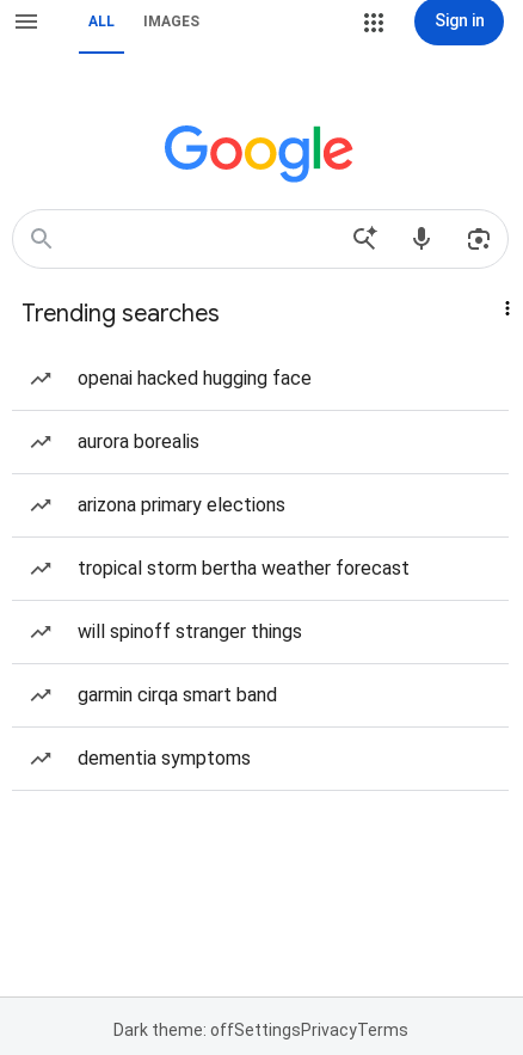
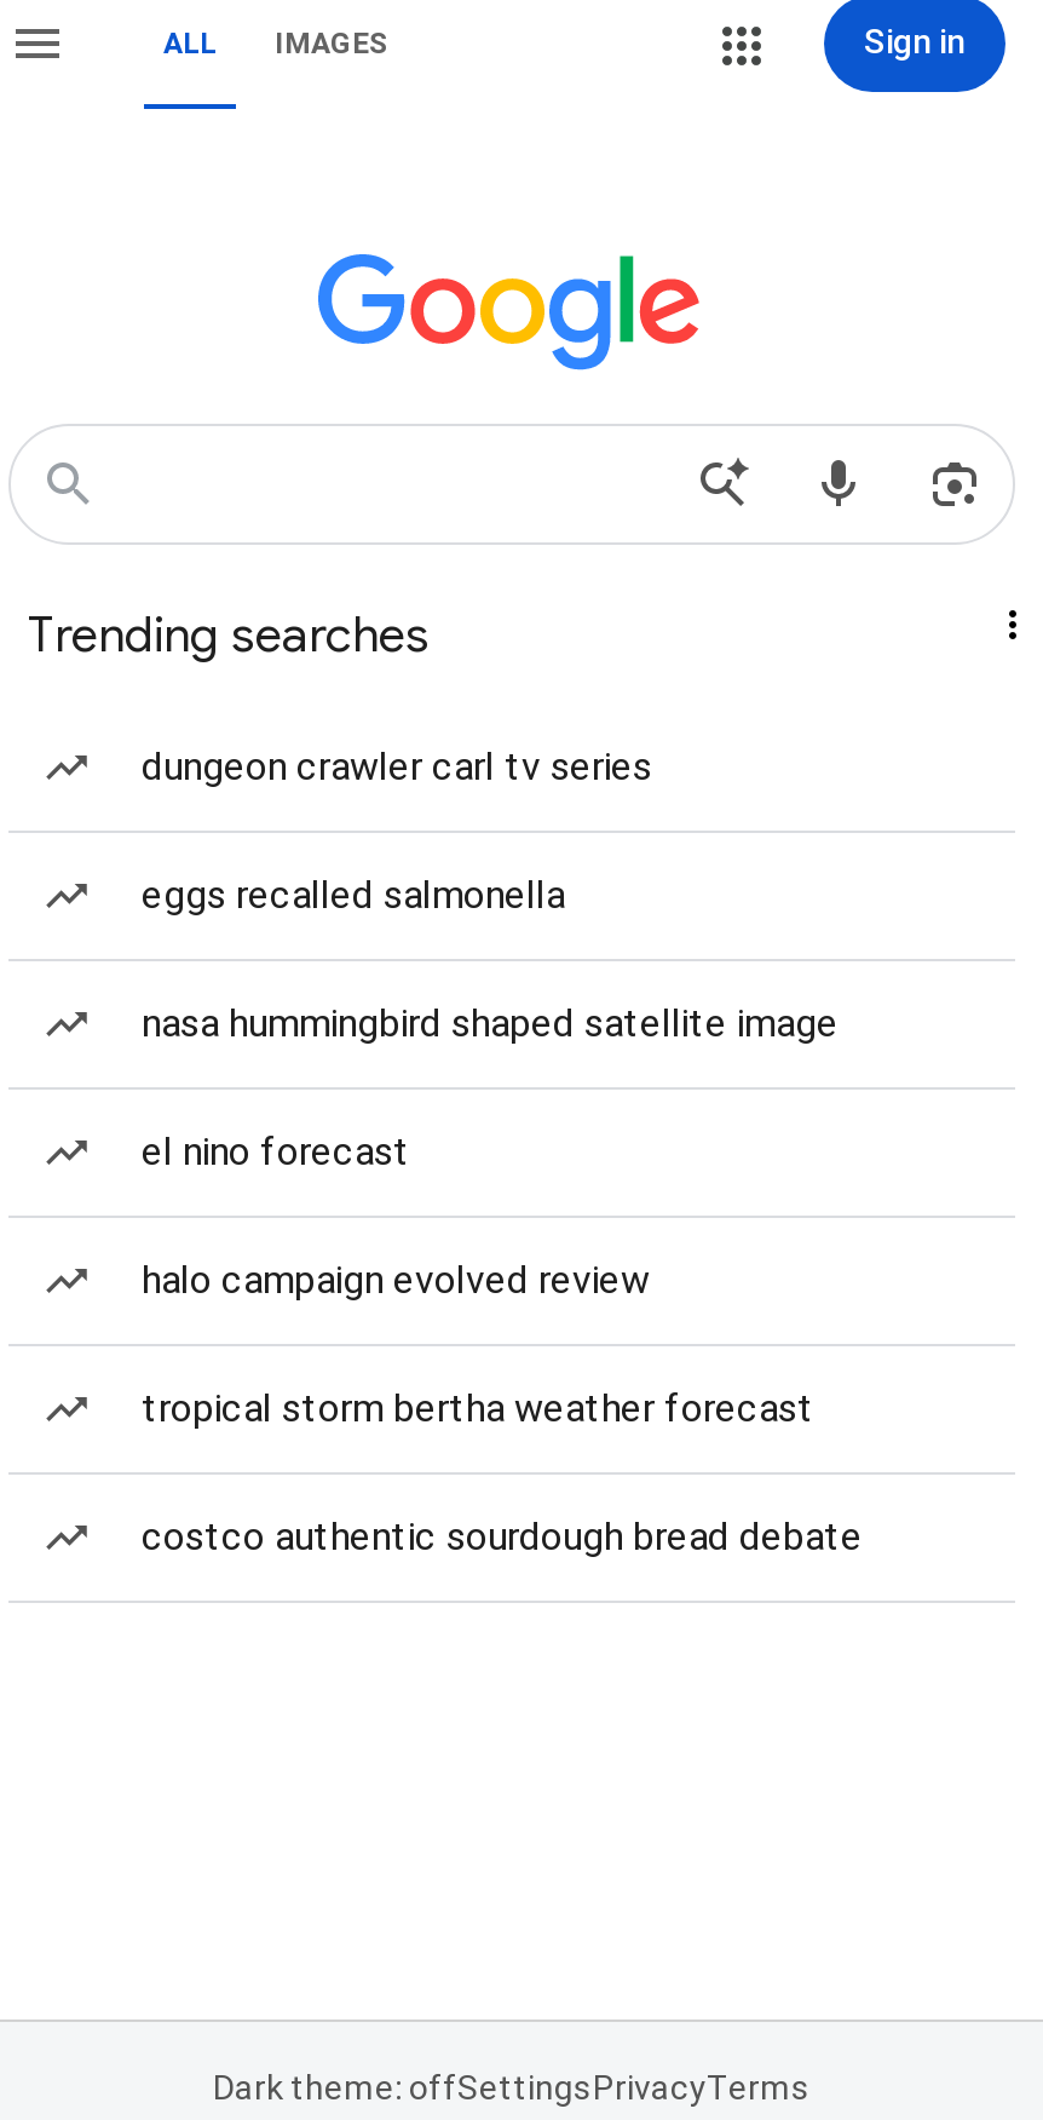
- openai hacked hugging face
- aurora borealis
- arizona primary elections
+ dungeon crawler carl tv series
+ eggs recalled salmonella
+ nasa hummingbird shaped satellite image
+ el nino forecast
+ halo campaign evolved review

moved down: tropical storm bertha weather forecast

- will spinoff stranger things
- garmin cirqa smart band
- dementia symptoms
+ costco authentic sourdough bread debate
